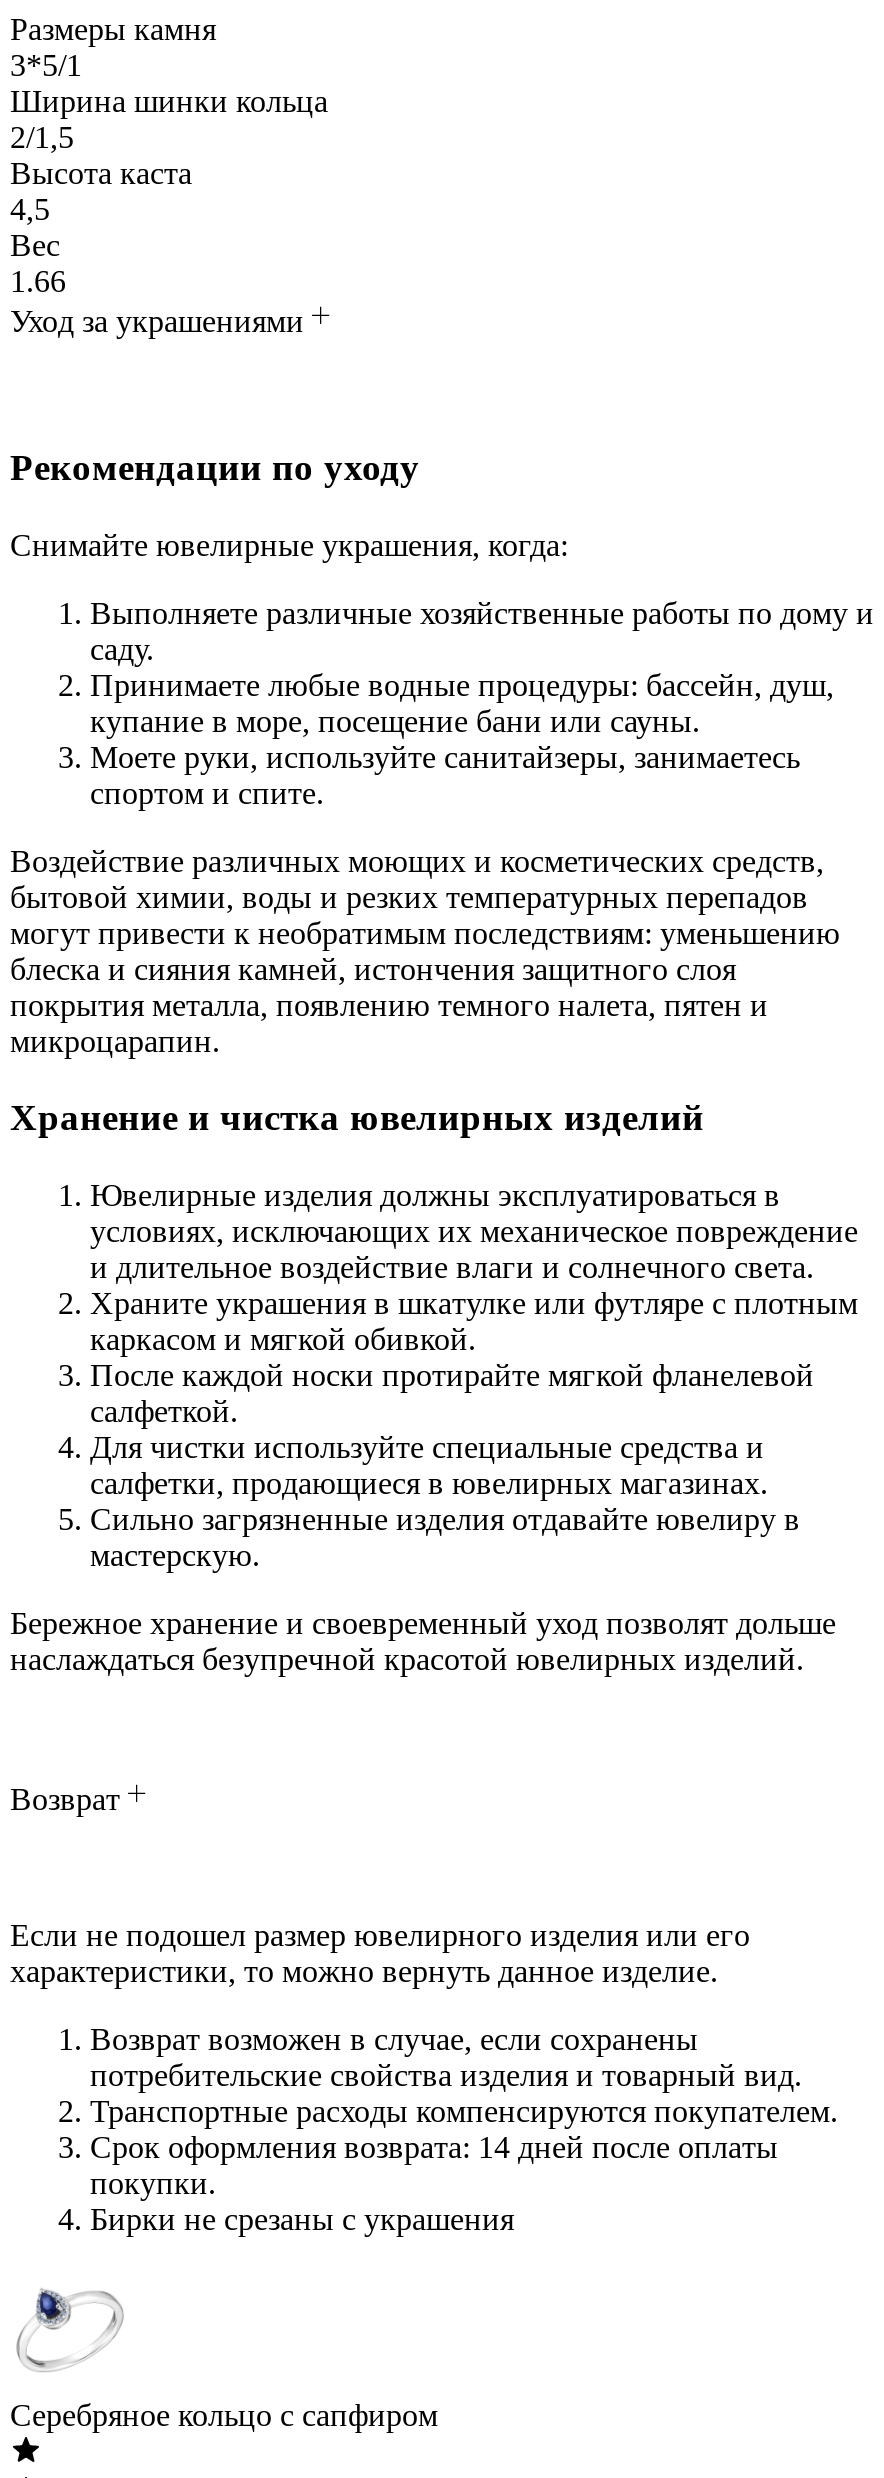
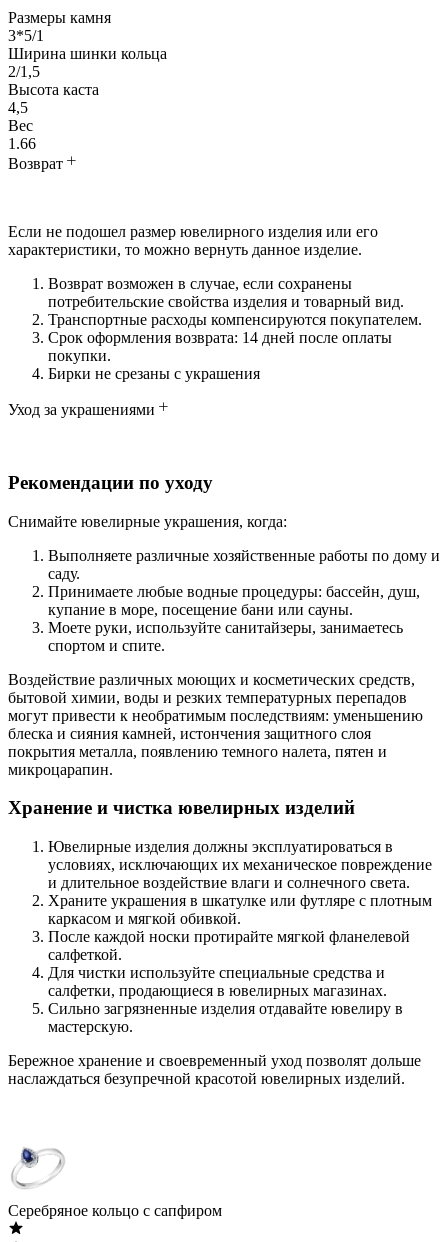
moved down: Уход за украшениями | Рекомендации по уходу | Снимайте ювелирные украшения, когда: | ... | Бережное хранение и своевременный уход позволят дольше | наслаждаться безупречной красотой ювелирных изделий.

moved up: Возврат

moved up: Если не подошел размер ювелирного изделия или его | характеристики, то можно вернуть данное изделие. | Возврат возможен в случае, если сохранены | потребительские свойства изделия и товарный вид. | Транспортные расходы компенсируются покупателем. | Срок оформления возврата: 14 дней после оплаты | покупки. | Бирки не срезаны с украшения
